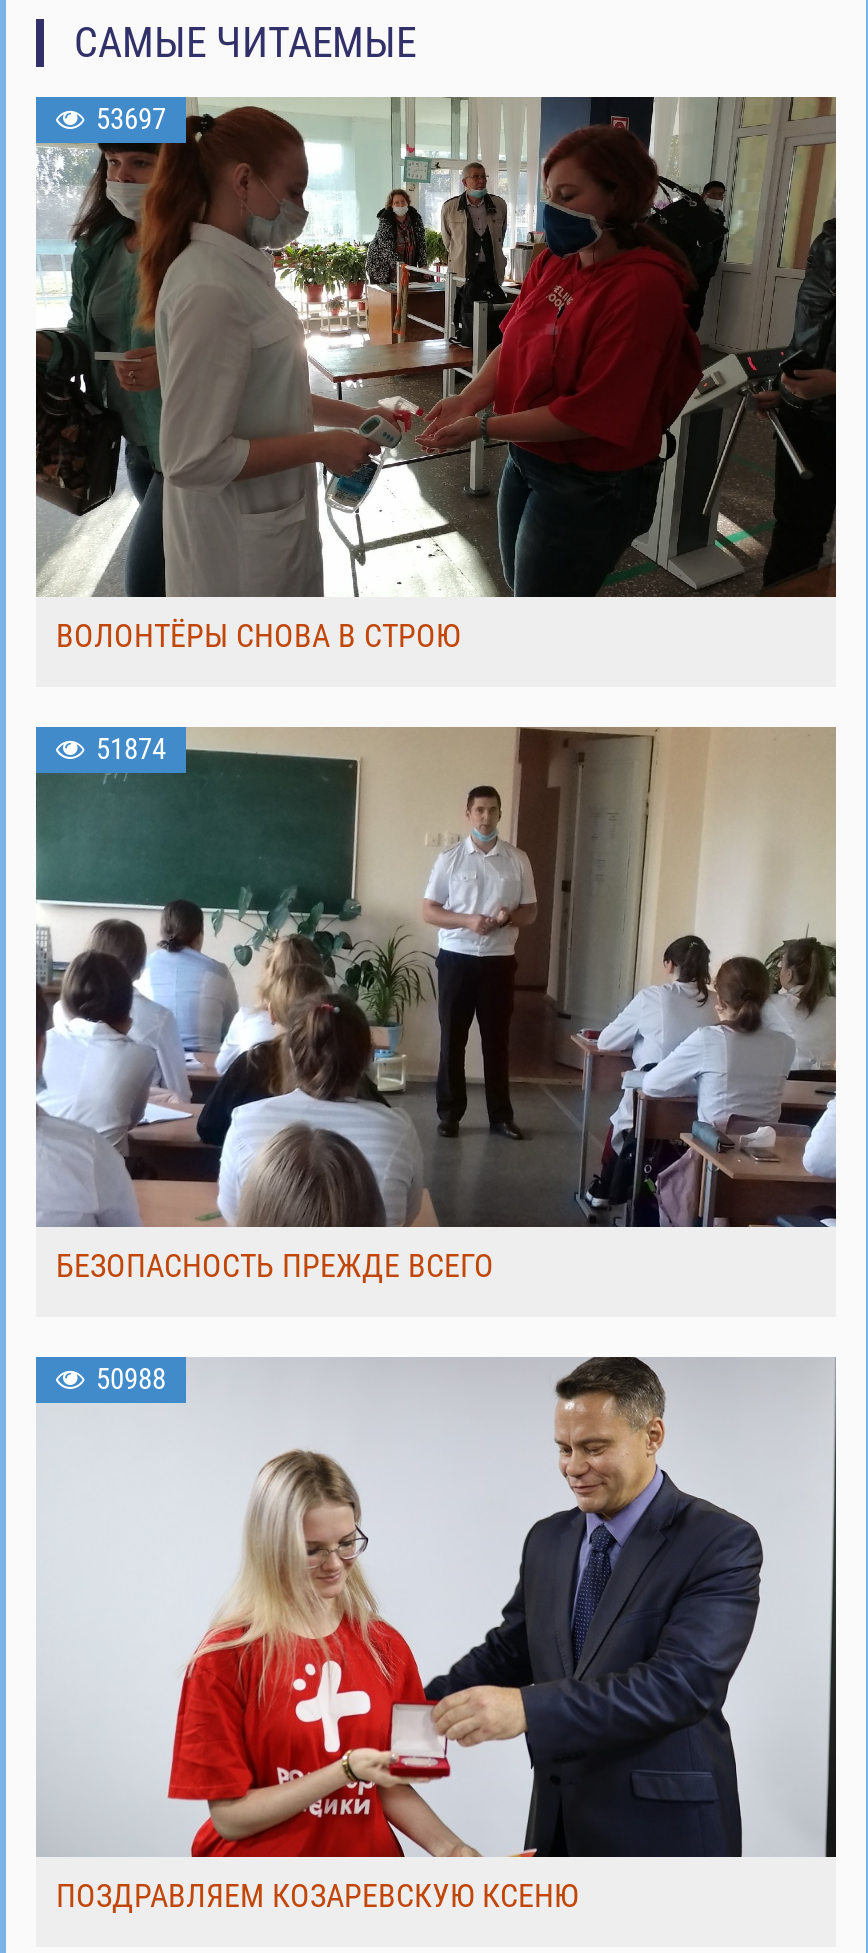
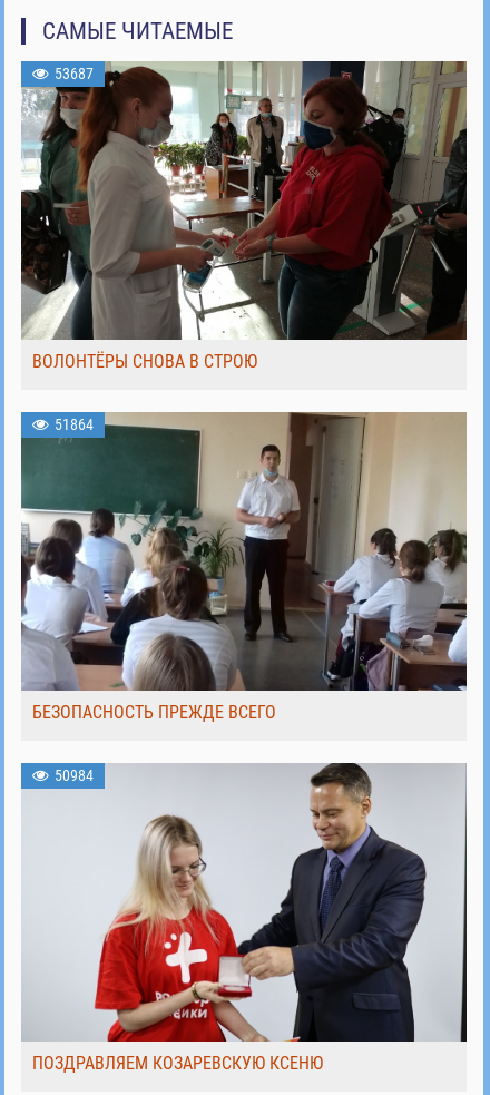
- 53697
+ 53687

- 51874
+ 51864

- 50988
+ 50984
